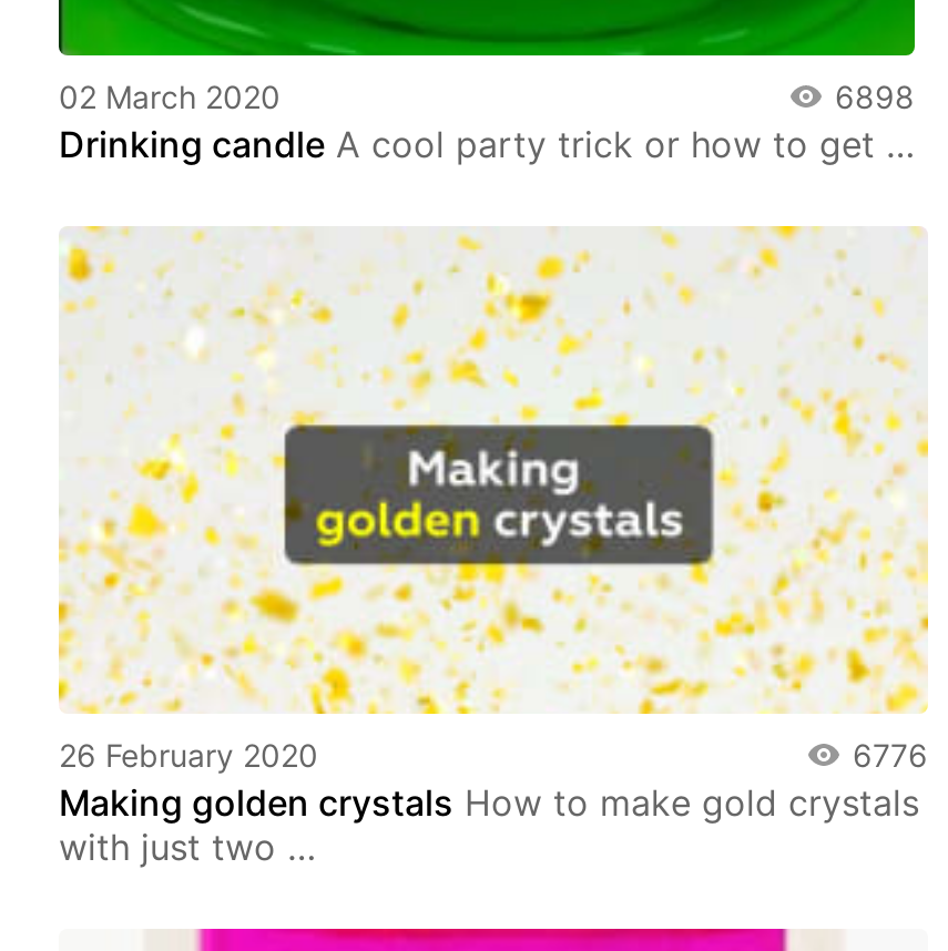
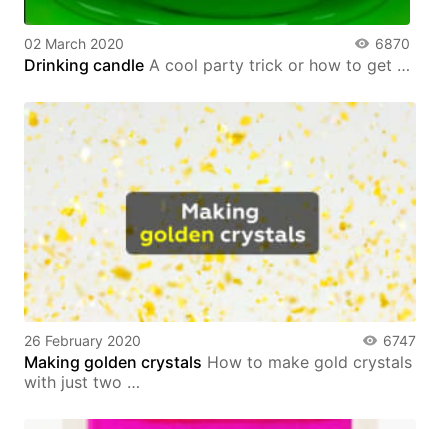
- 6898
+ 6870

- 6776
+ 6747
